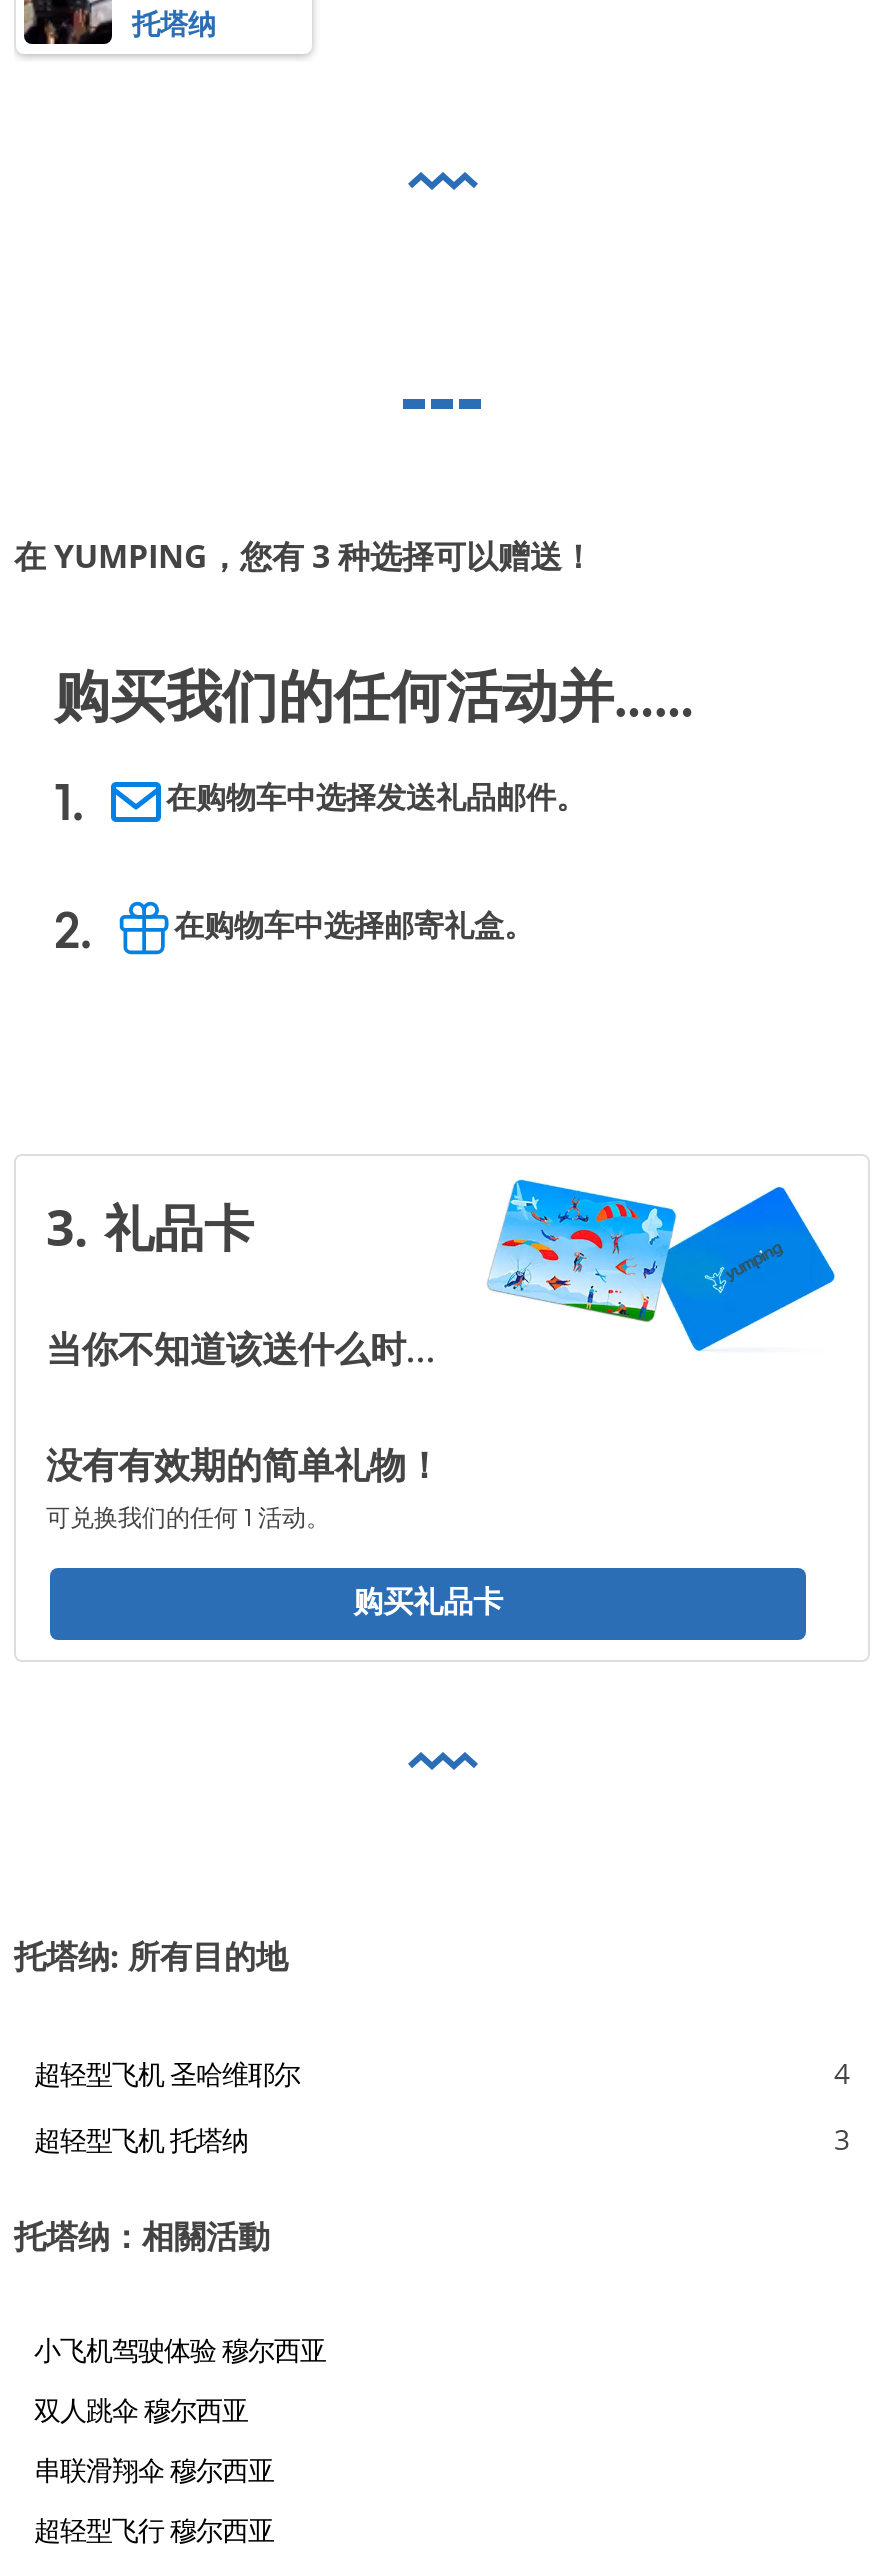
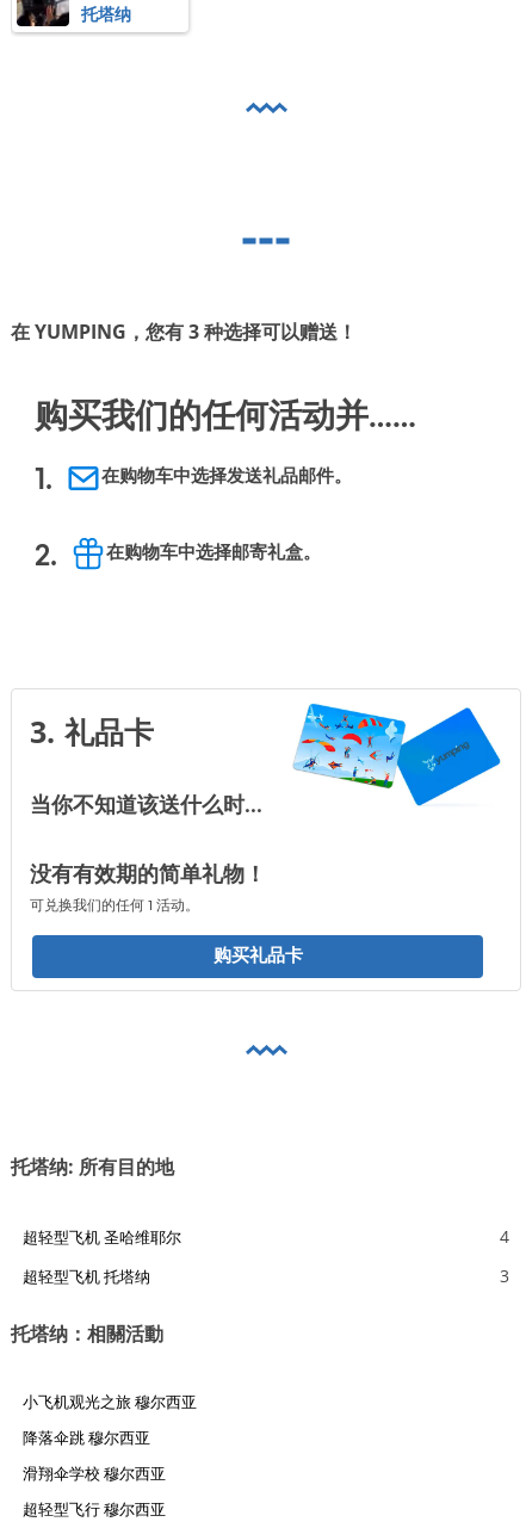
- 小飞机驾驶体验 穆尔西亚
+ 小飞机观光之旅 穆尔西亚

- 双人跳伞 穆尔西亚
+ 降落伞跳 穆尔西亚

- 串联滑翔伞 穆尔西亚
+ 滑翔伞学校 穆尔西亚
